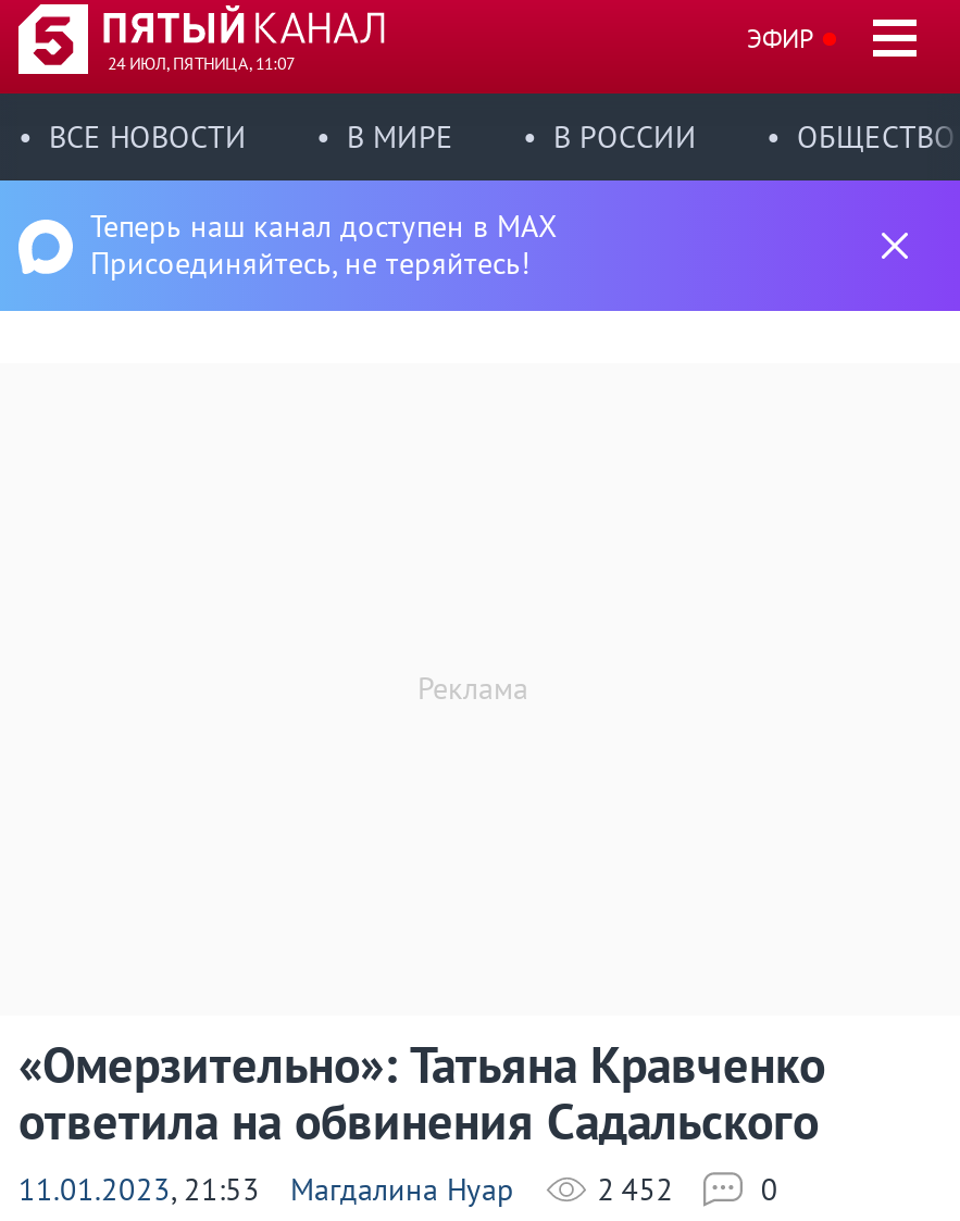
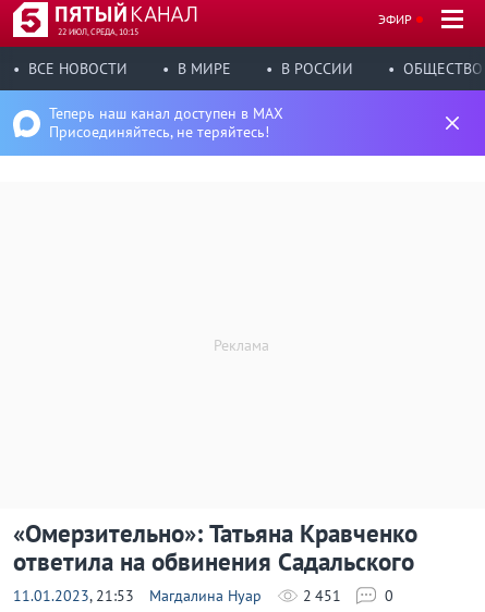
- 24 ИЮЛ, ПЯТНИЦА, 11:07
+ 22 ИЮЛ, СРЕДА, 10:15

- 2 452
+ 2 451
